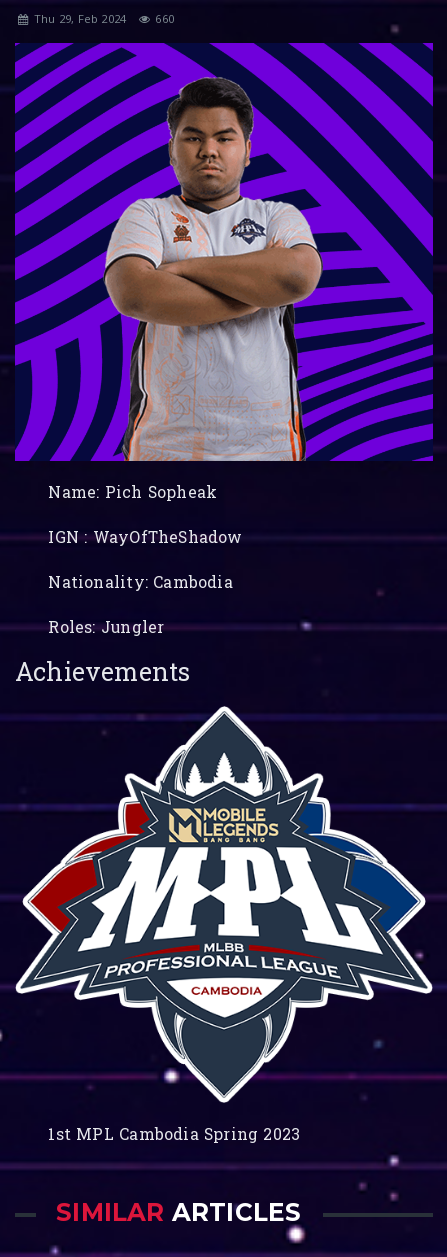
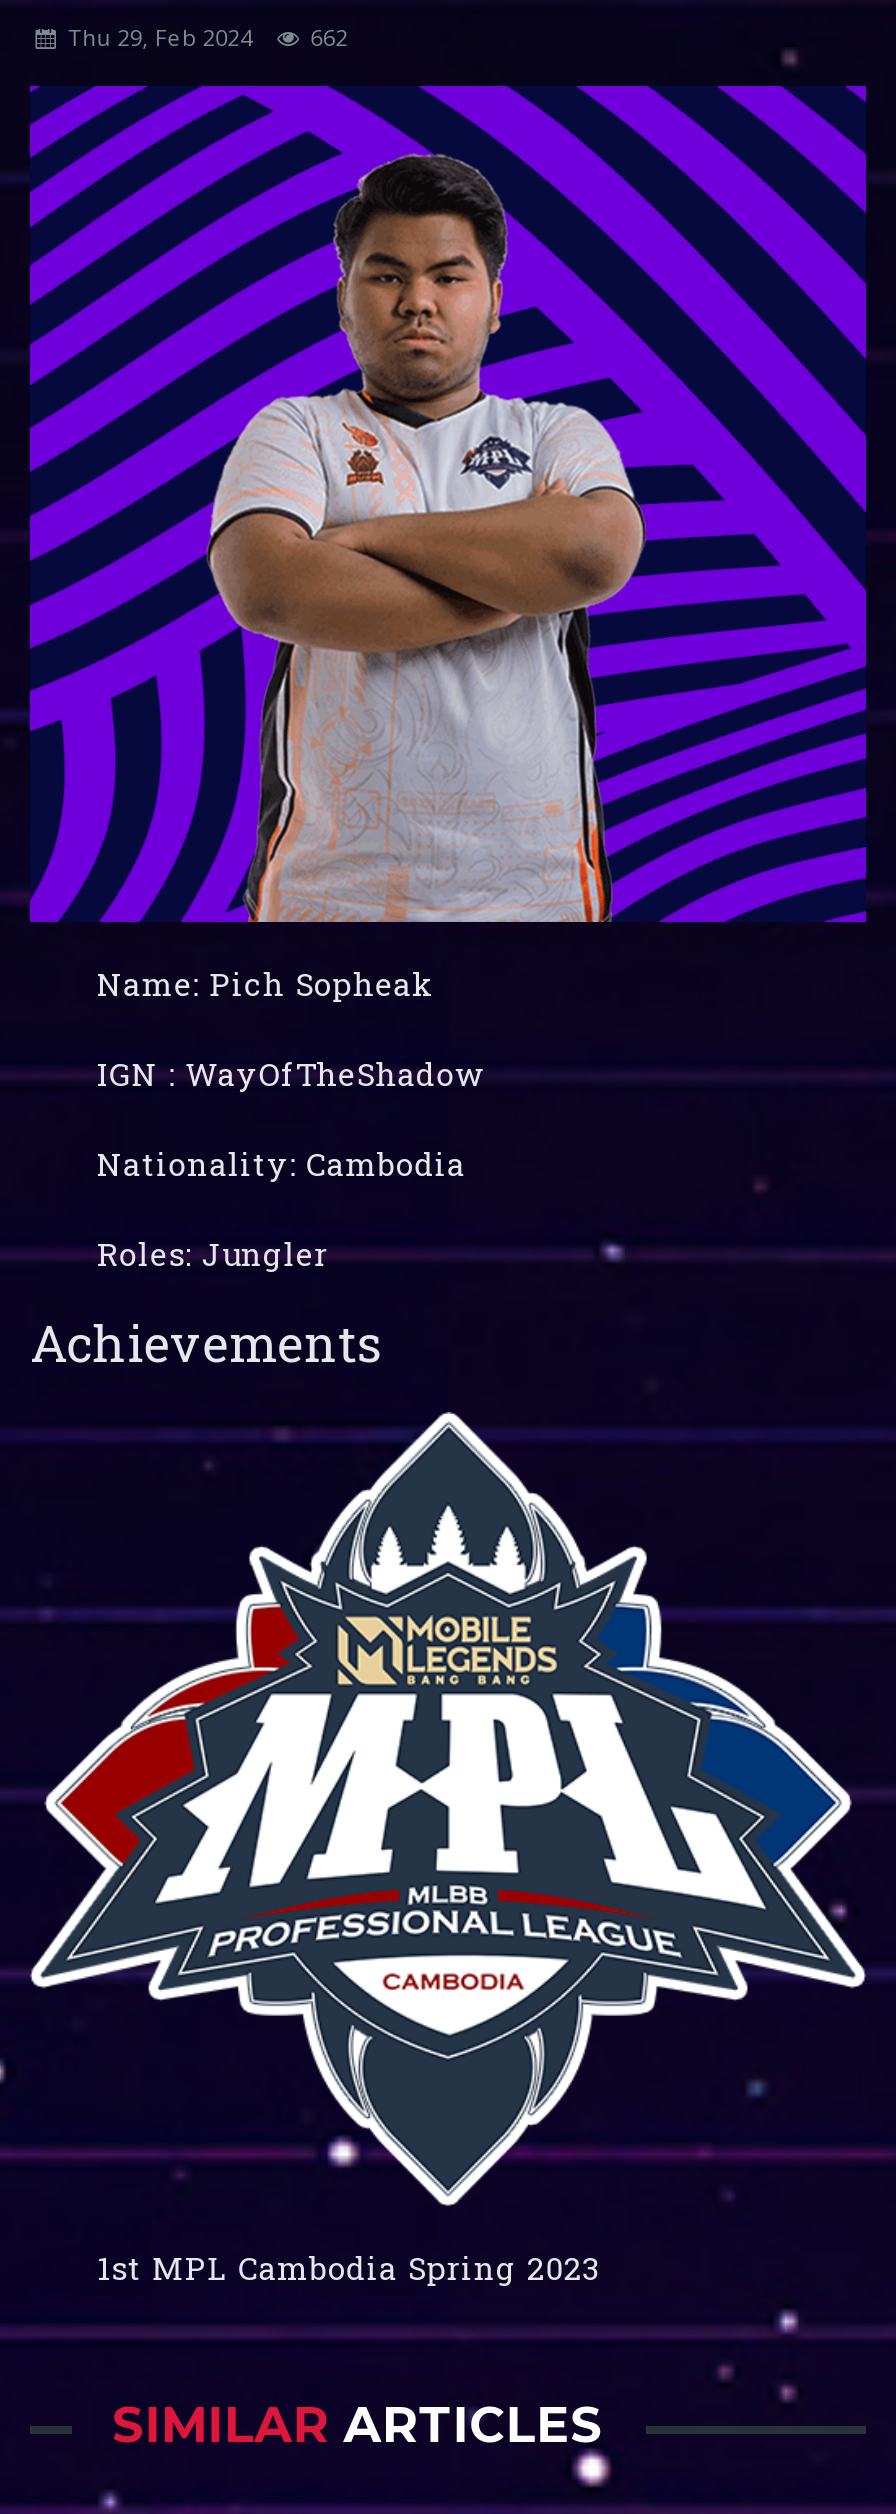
- Thu 29, Feb 2024 660
+ Thu 29, Feb 2024 662
